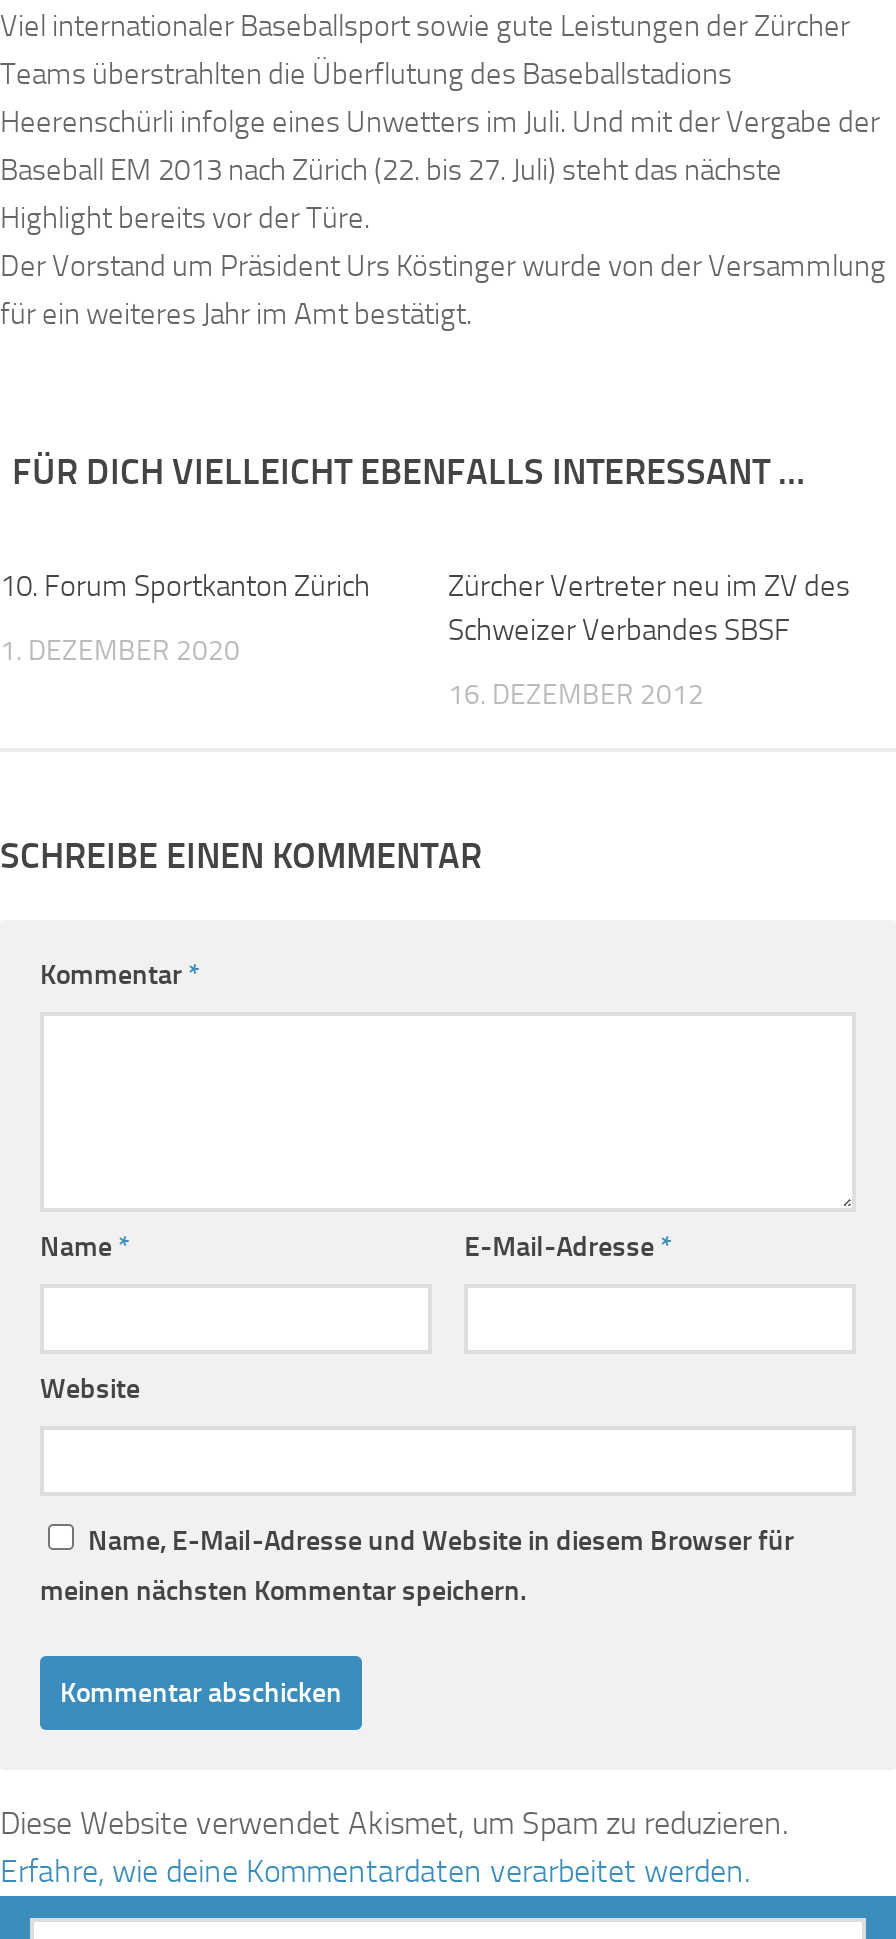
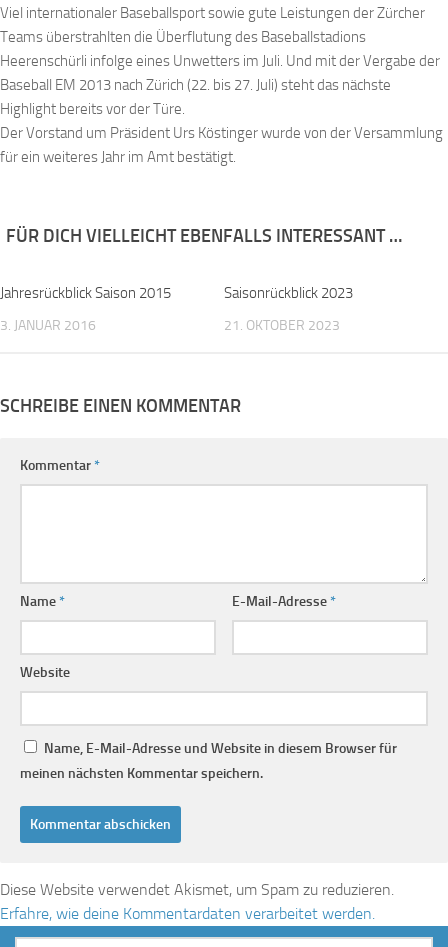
- 10. Forum Sportkanton Zürich
+ Jahresrückblick Saison 2015

- Zürcher Vertreter neu im ZV des
- Schweizer Verbandes SBSF
+ Saisonrückblick 2023

- 1. DEZEMBER 2020
+ 3. JANUAR 2016

- 16. DEZEMBER 2012
+ 21. OKTOBER 2023
